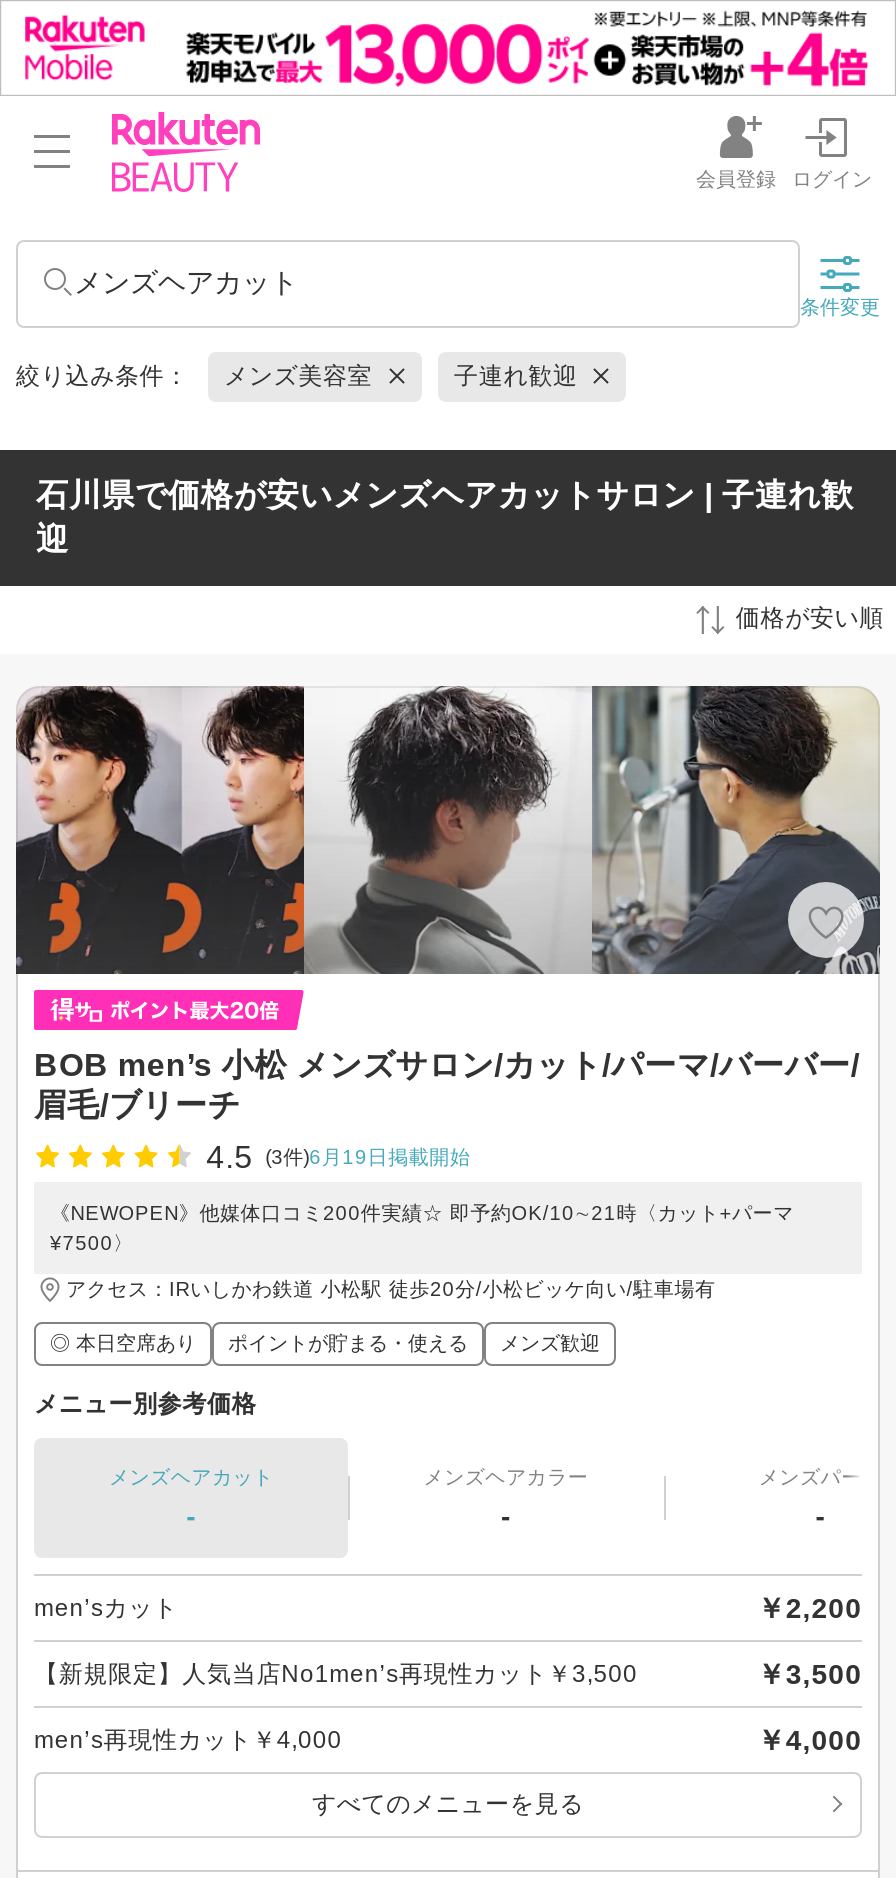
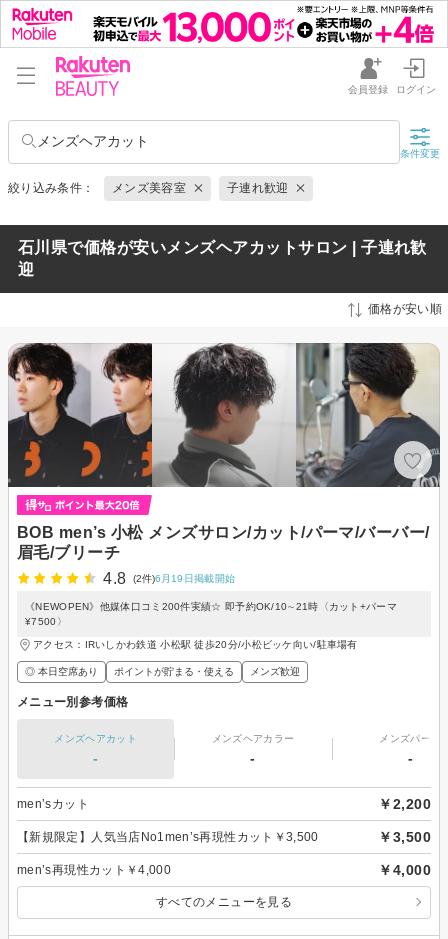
- 4.5 (3件)6月19日掲載開始
+ 4.8 (2件)6月19日掲載開始
